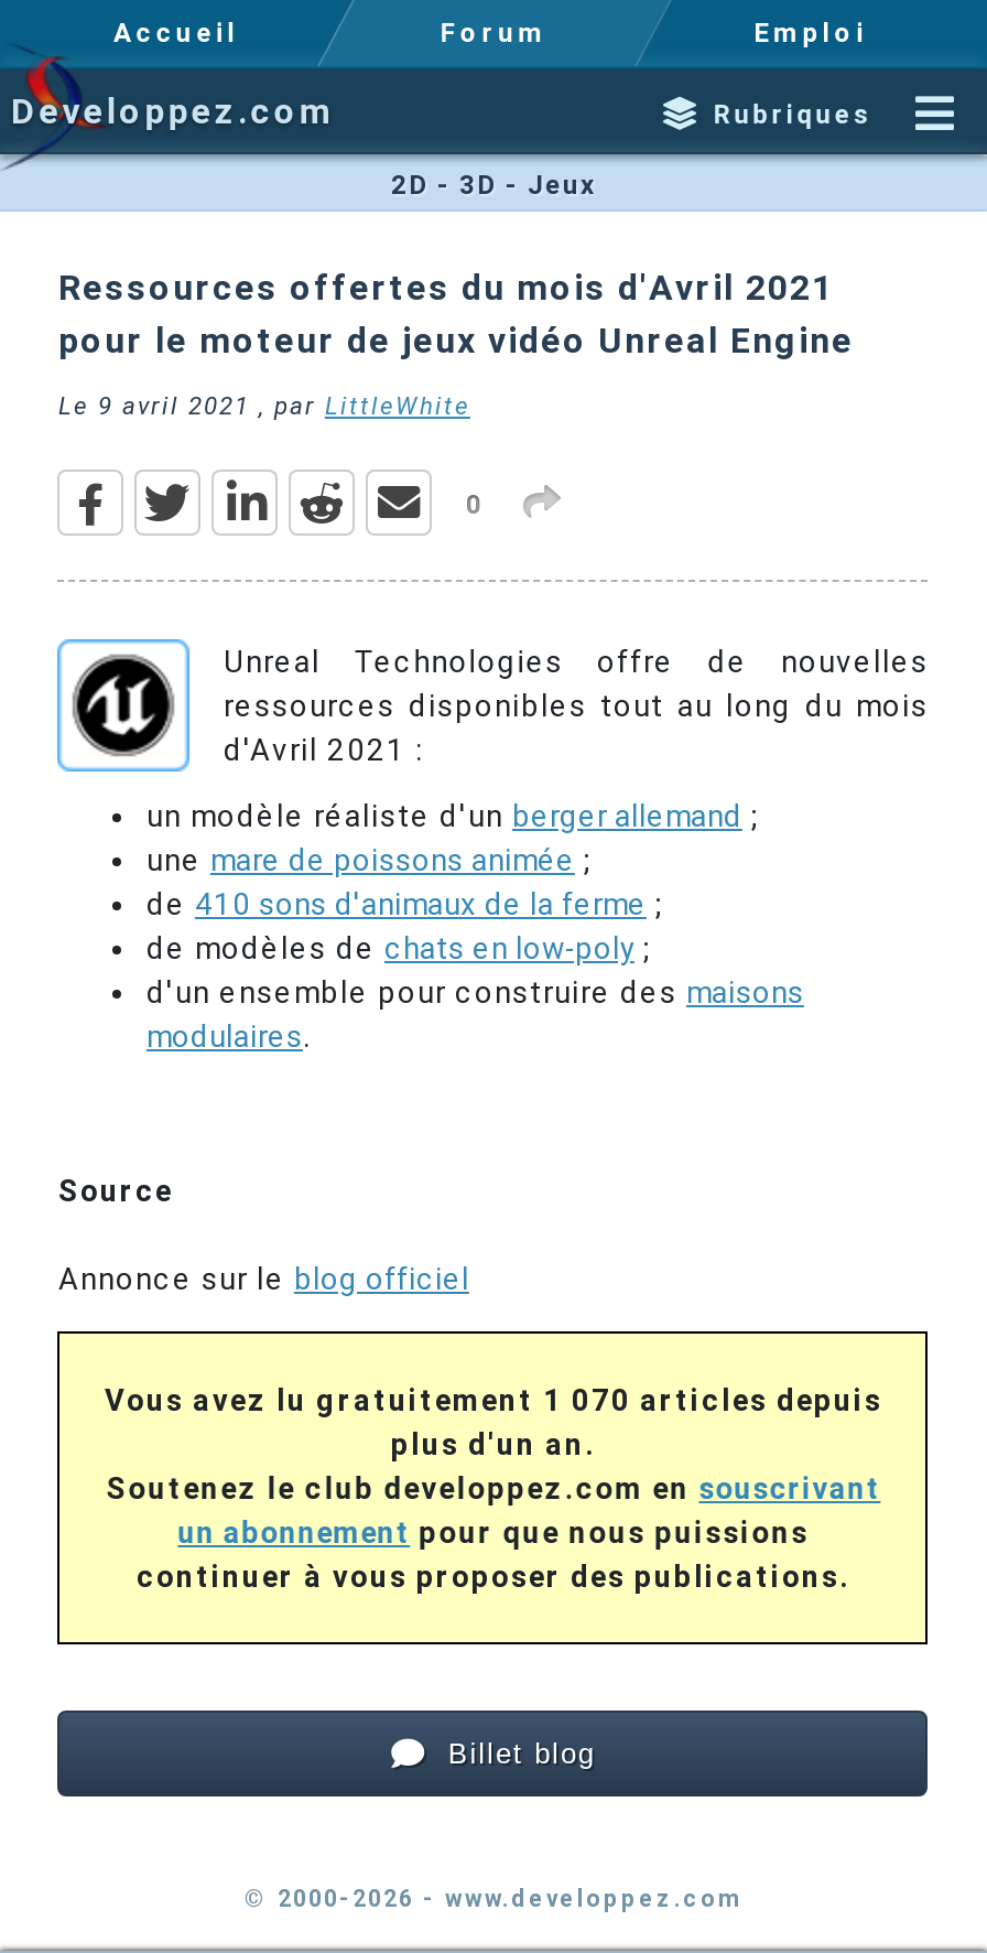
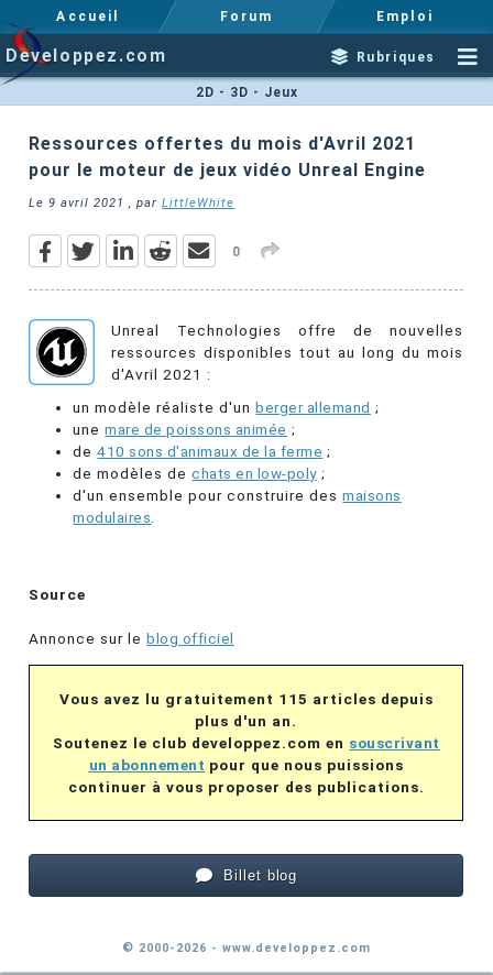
- Vous avez lu gratuitement 1 070 articles depuis
+ Vous avez lu gratuitement 115 articles depuis
